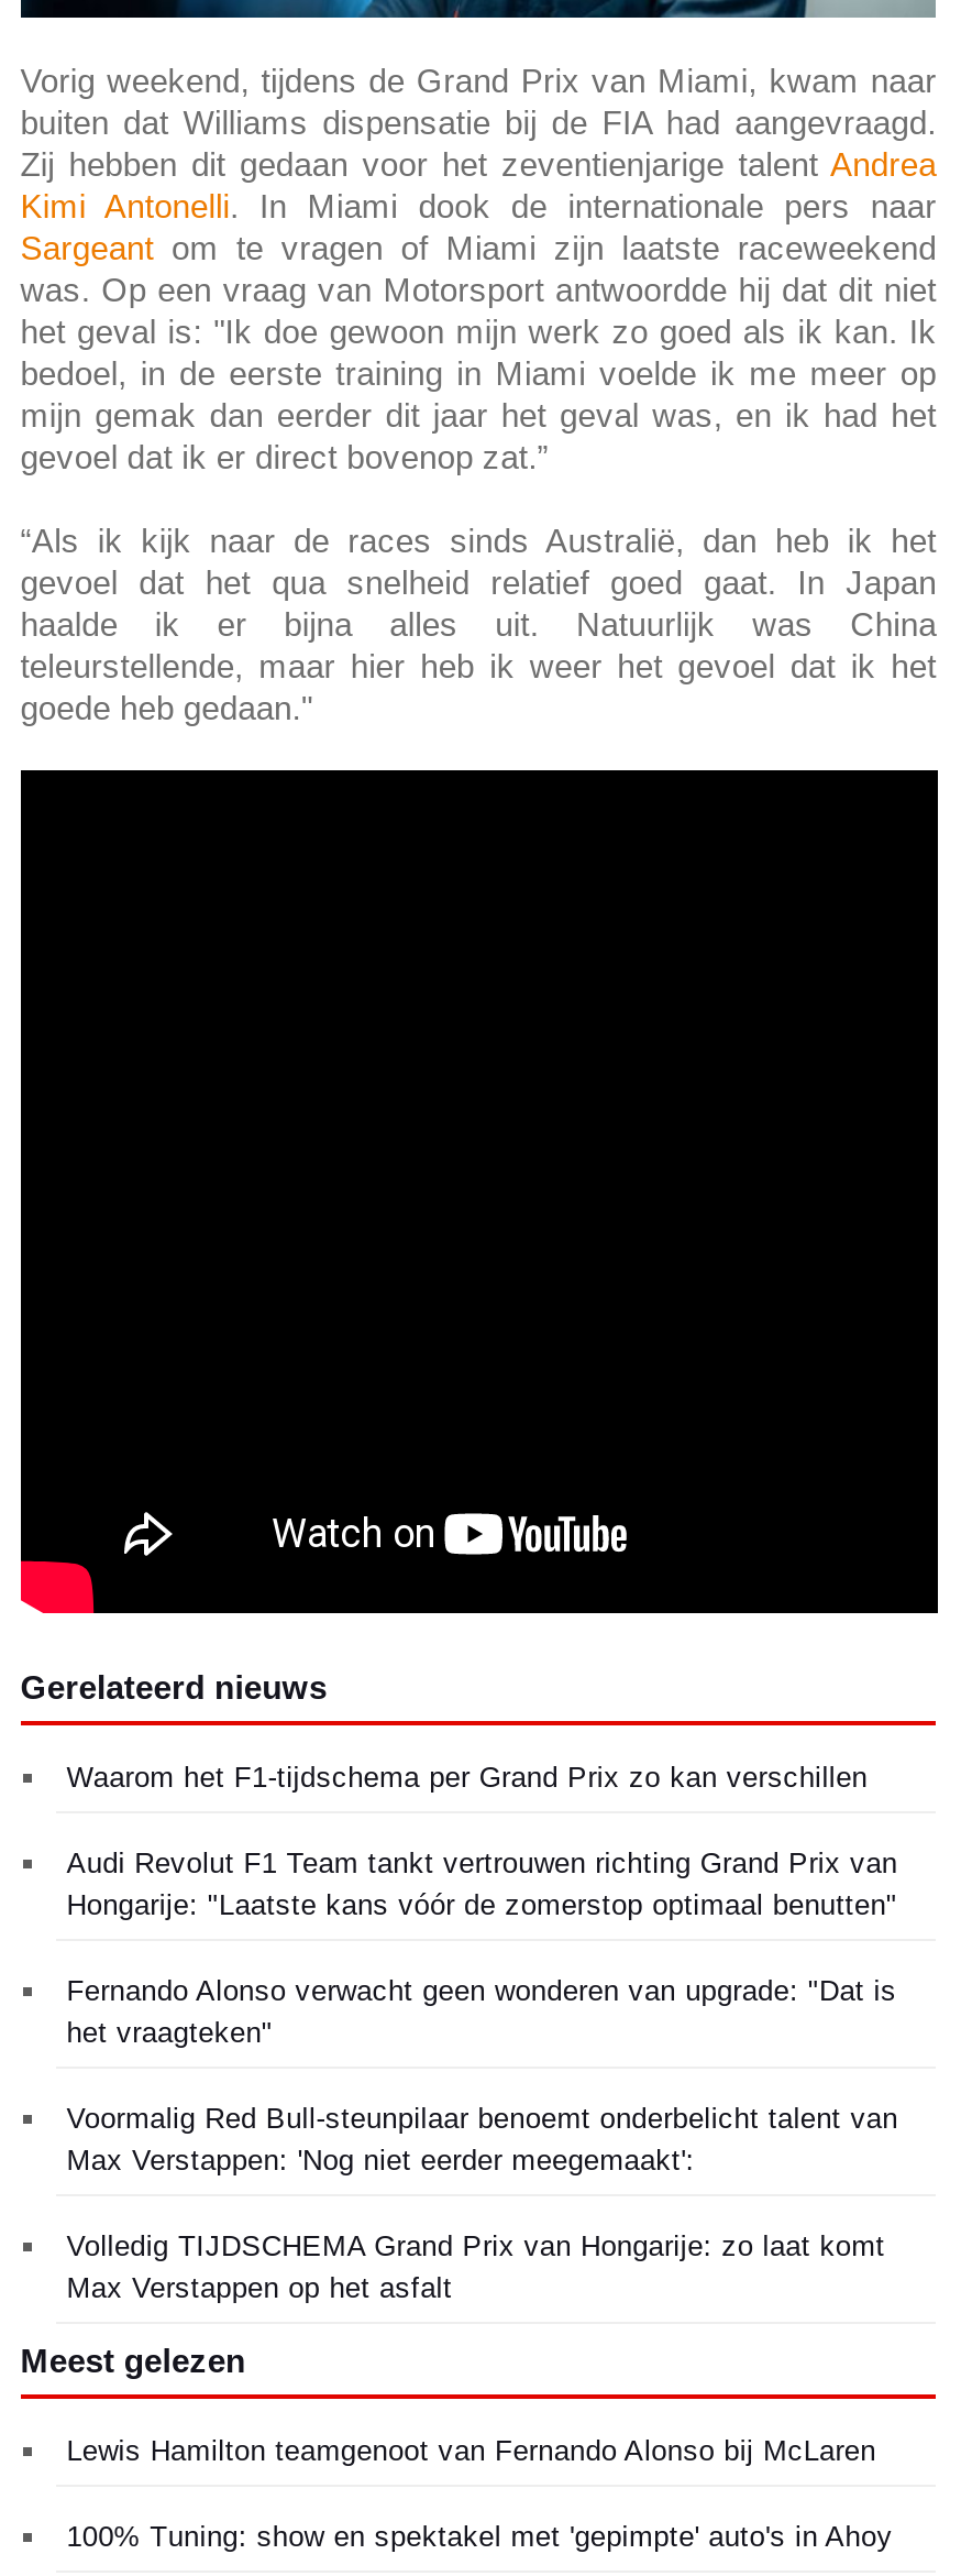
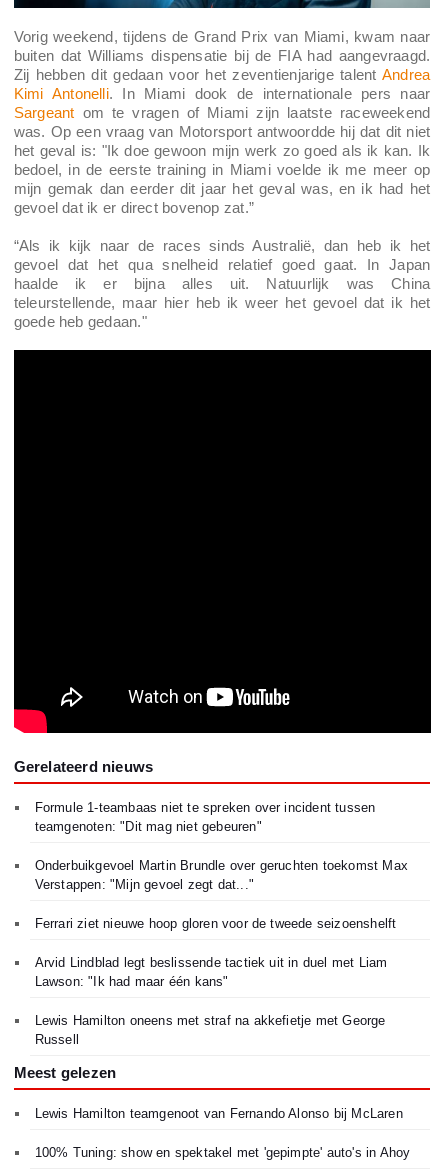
- Waarom het F1-tijdschema per Grand Prix zo kan verschillen
+ Formule 1-teambaas niet te spreken over incident tussen
+ teamgenoten: "Dit mag niet gebeuren"

- Audi Revolut F1 Team tankt vertrouwen richting Grand Prix van
- Hongarije: "Laatste kans vóór de zomerstop optimaal benutten"
+ Onderbuikgevoel Martin Brundle over geruchten toekomst Max
+ Verstappen: "Mijn gevoel zegt dat..."

- Fernando Alonso verwacht geen wonderen van upgrade: "Dat is
- het vraagteken"
+ Ferrari ziet nieuwe hoop gloren voor de tweede seizoenshelft

- Voormalig Red Bull-steunpilaar benoemt onderbelicht talent van
- Max Verstappen: 'Nog niet eerder meegemaakt':
+ Arvid Lindblad legt beslissende tactiek uit in duel met Liam
+ Lawson: "Ik had maar één kans"

- Volledig TIJDSCHEMA Grand Prix van Hongarije: zo laat komt
- Max Verstappen op het asfalt
+ Lewis Hamilton oneens met straf na akkefietje met George
+ Russell
